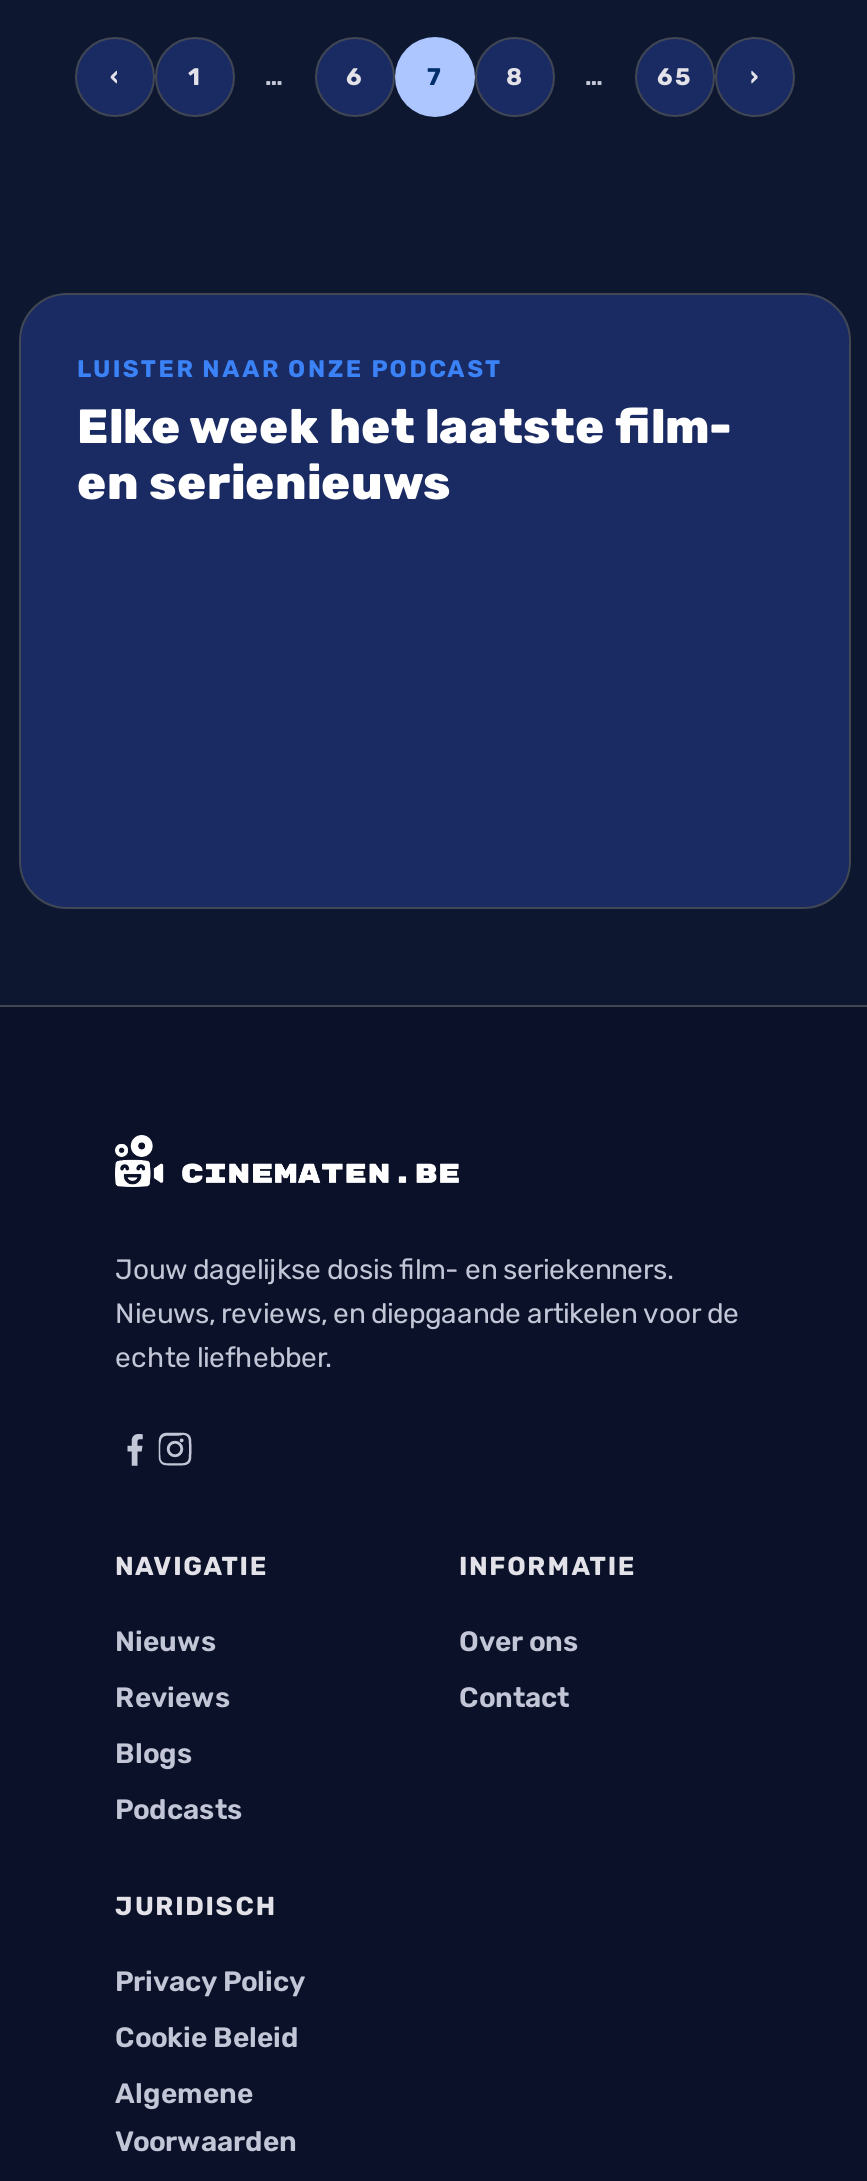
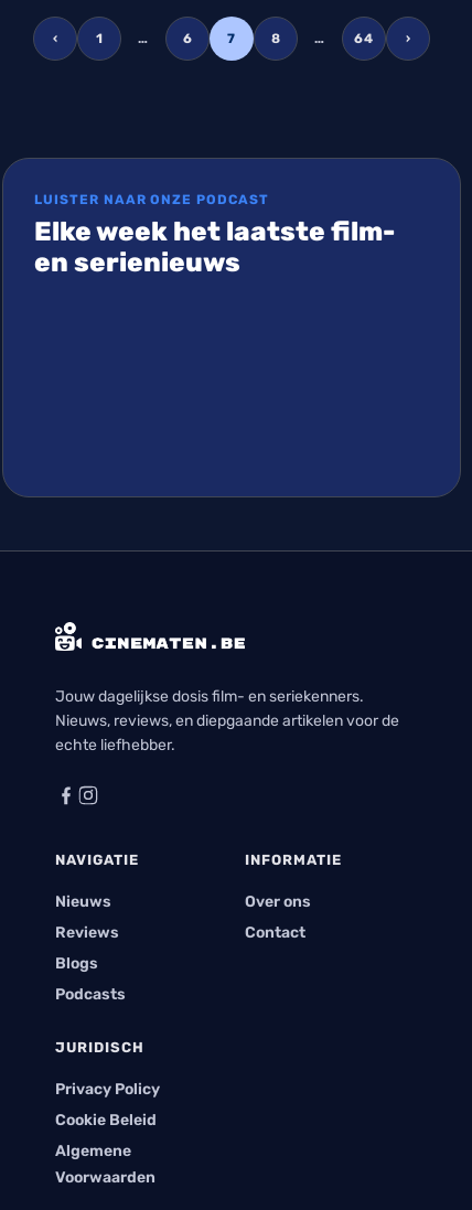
- 65
+ 64
